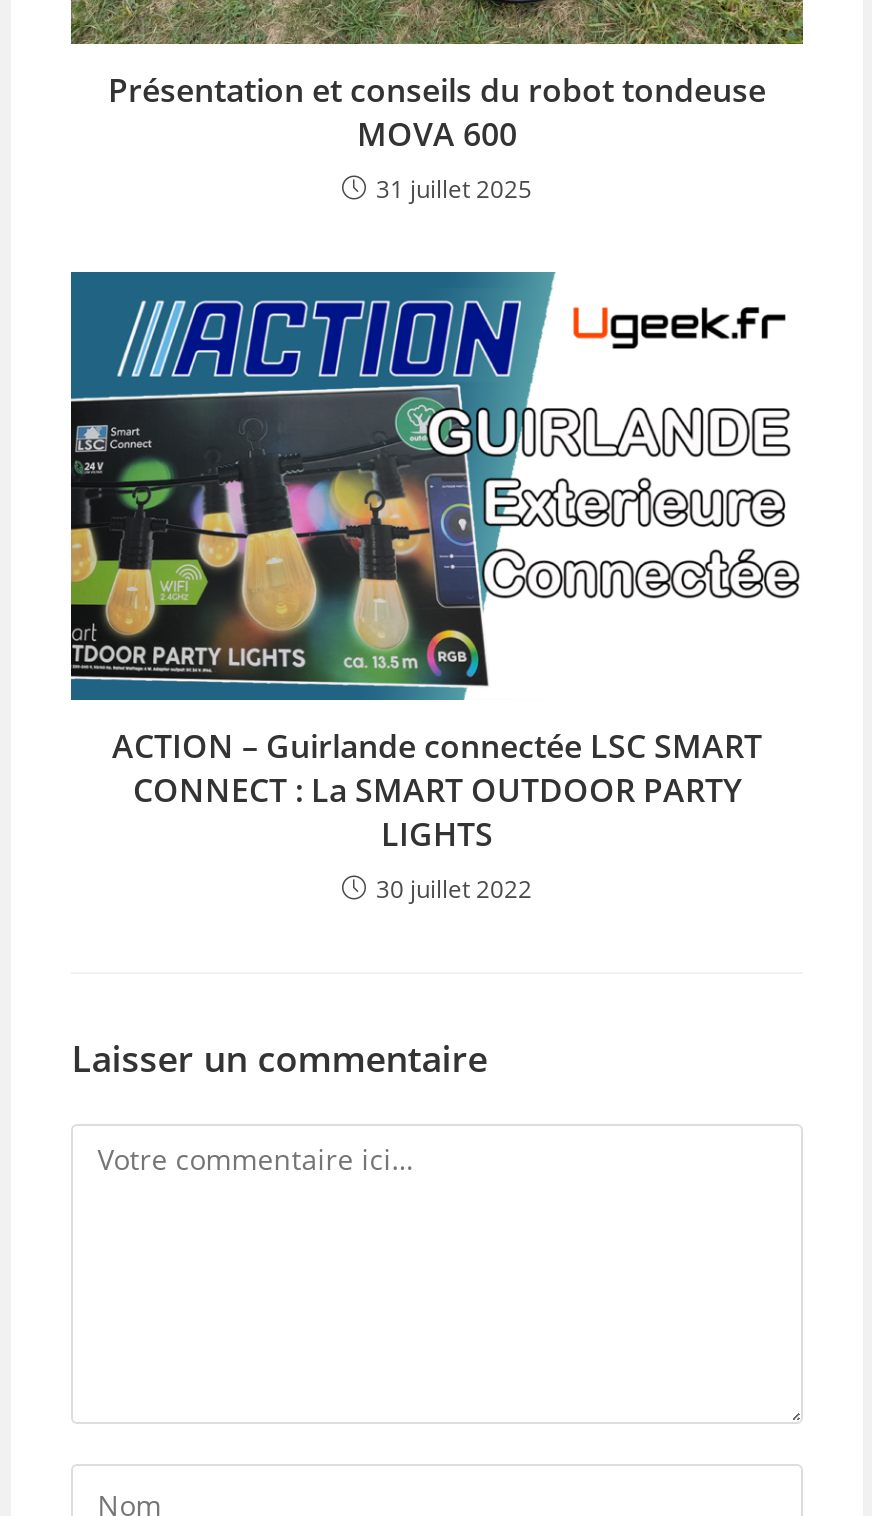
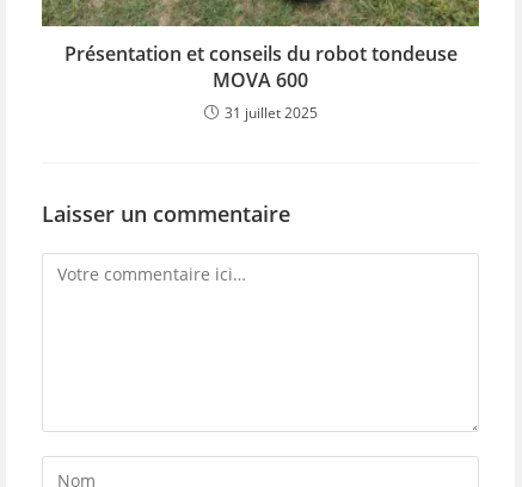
- [image]
- ACTION – Guirlande connectée LSC SMART
- CONNECT : La SMART OUTDOOR PARTY
- LIGHTS
- 30 juillet 2022
